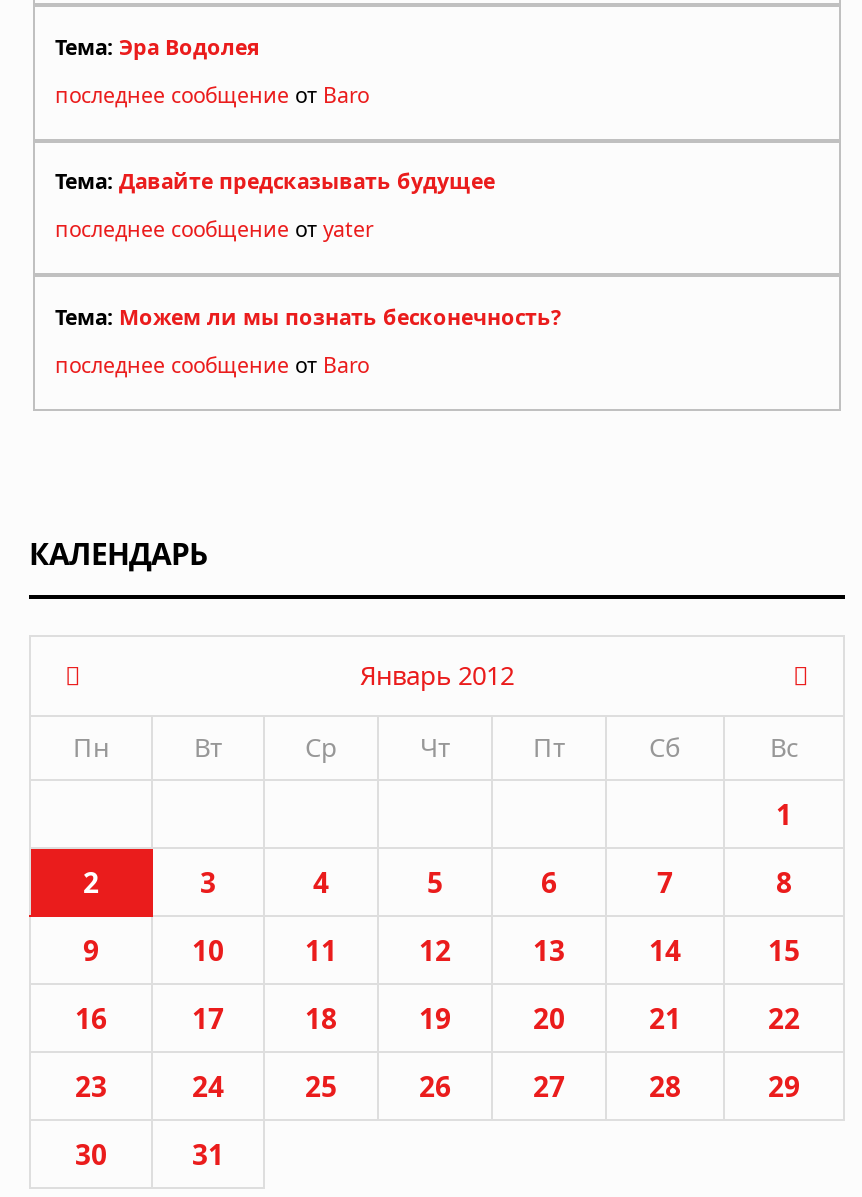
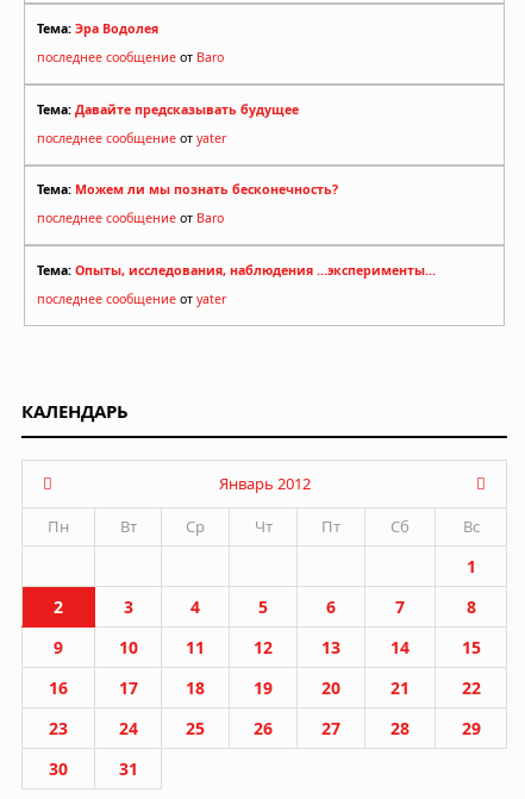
+ Тема: Опыты, исследования, наблюдения ...эксперименты...
+ последнее сообщение от yater
